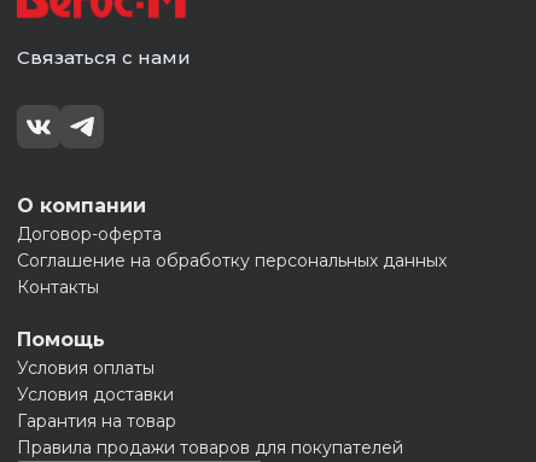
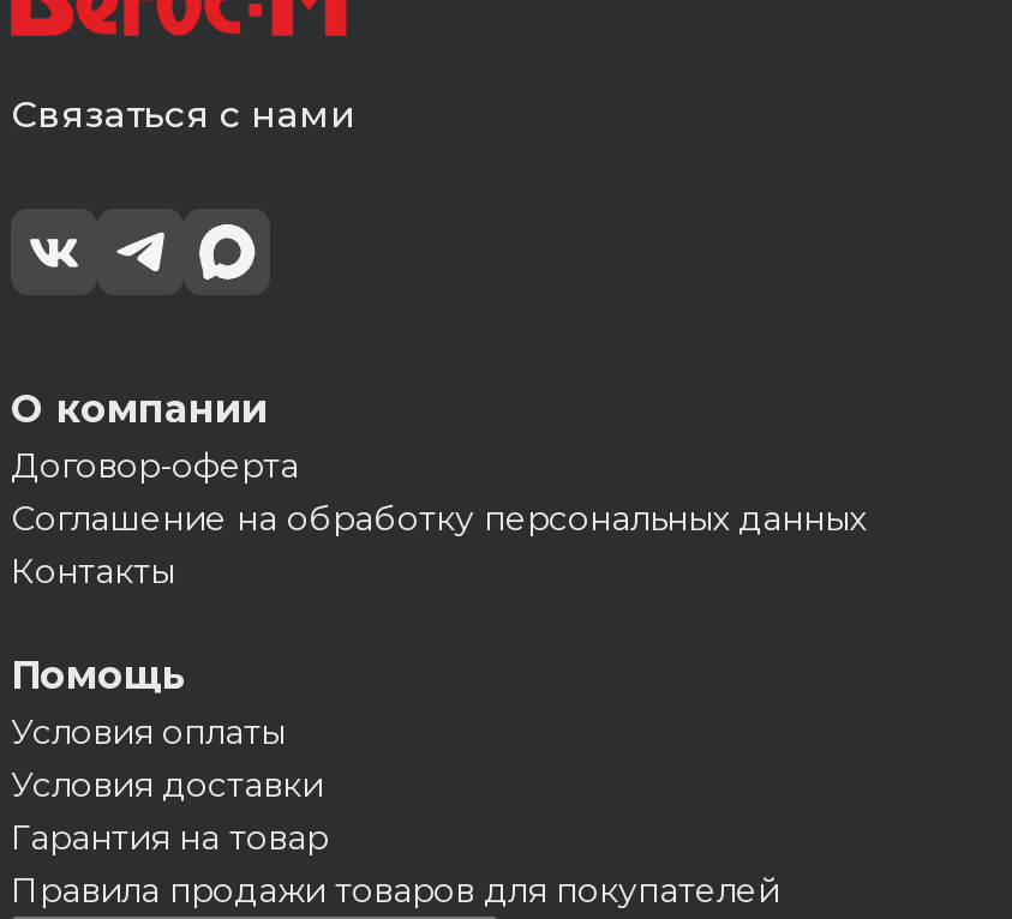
+ [image]
